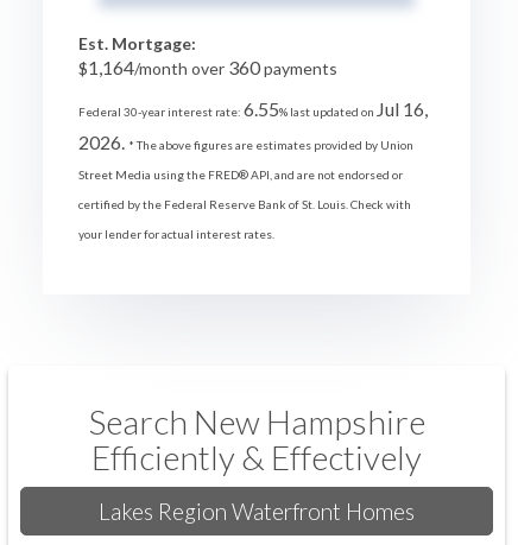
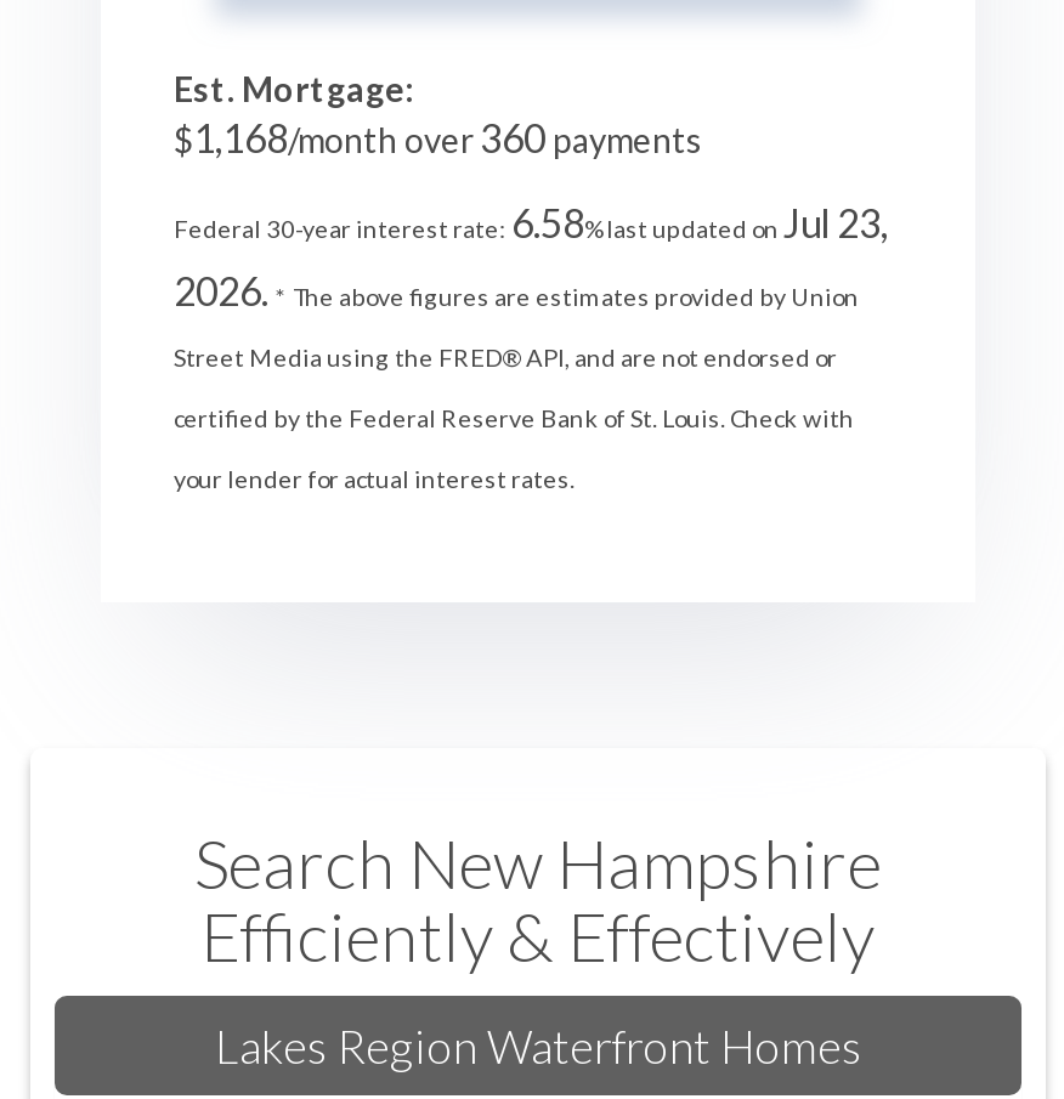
- $1,164/month over 360 payments
+ $1,168/month over 360 payments

- Federal 30-year interest rate: 6.55% last updated on Jul 16,
+ Federal 30-year interest rate: 6.58% last updated on Jul 23,
